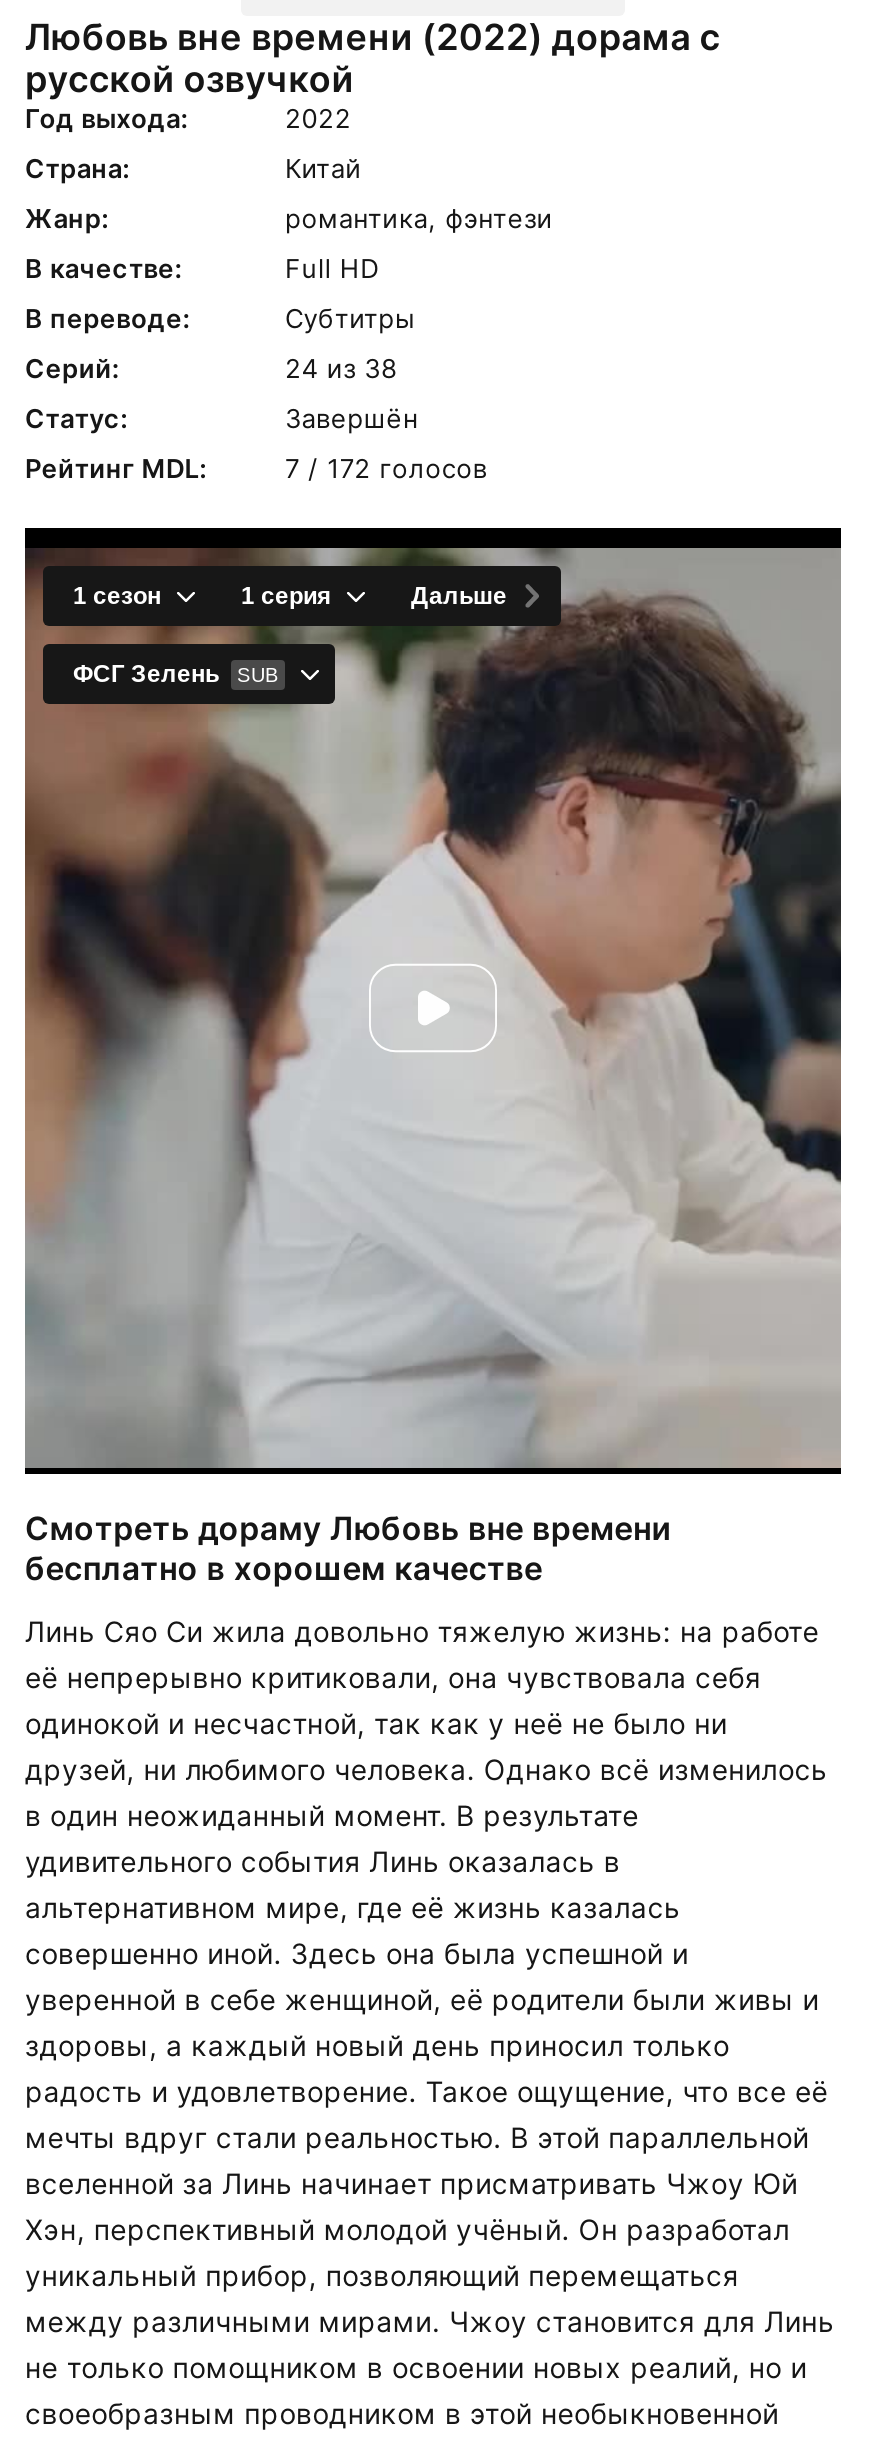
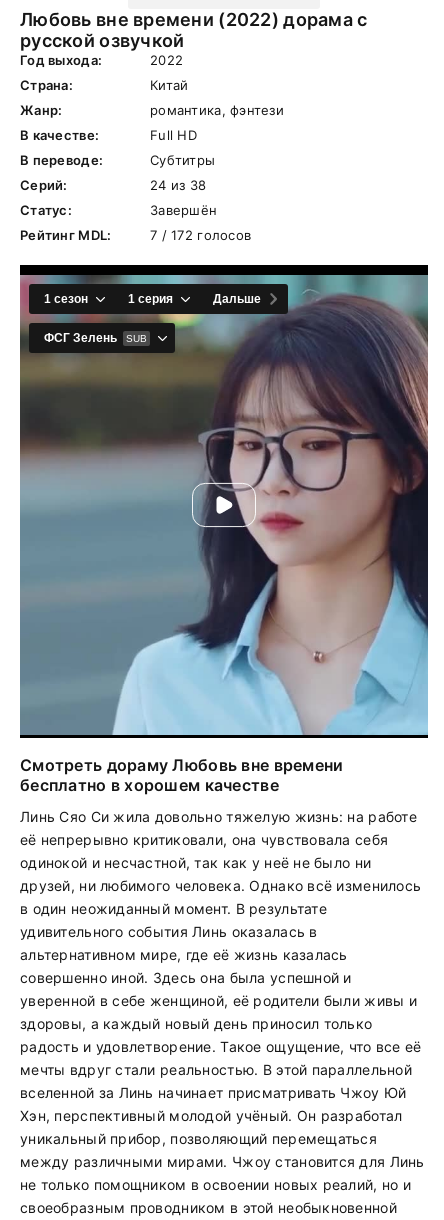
- [image]
+ [image]
